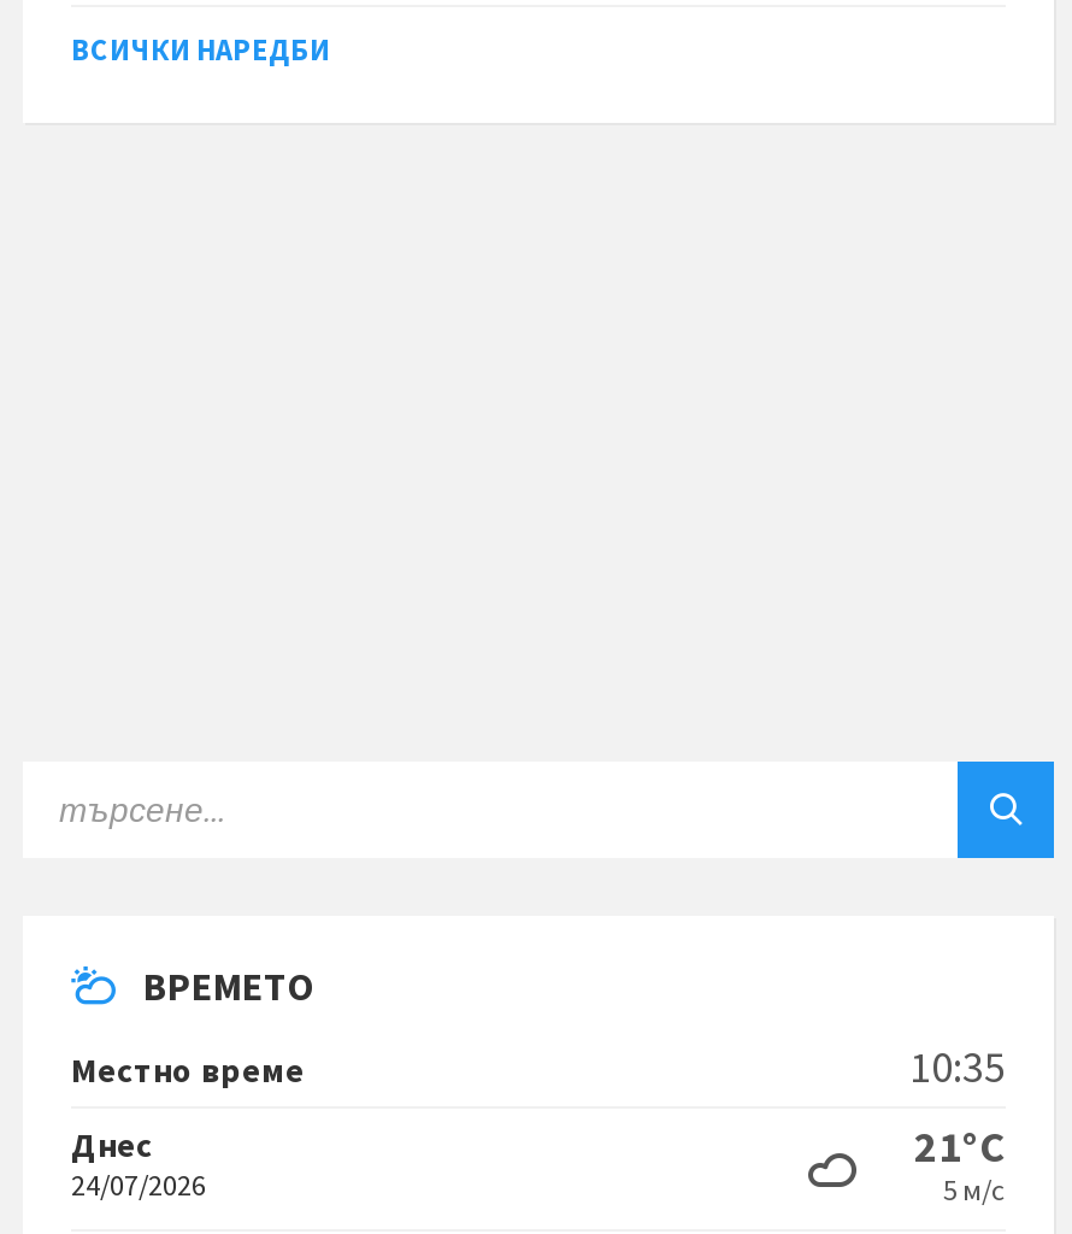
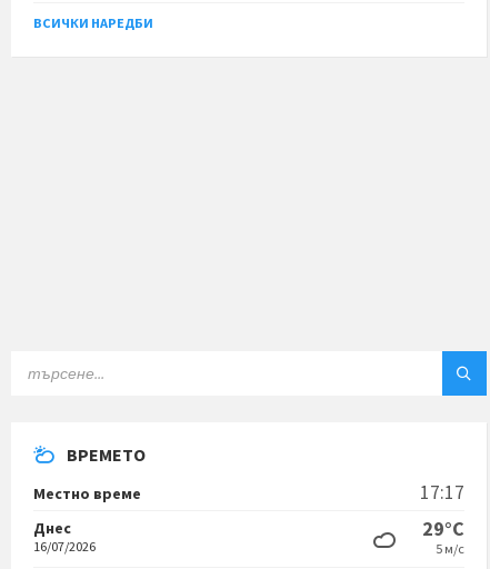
- 10:35
+ 17:17

- 21°C
+ 29°C

- 24/07/2026
+ 16/07/2026
